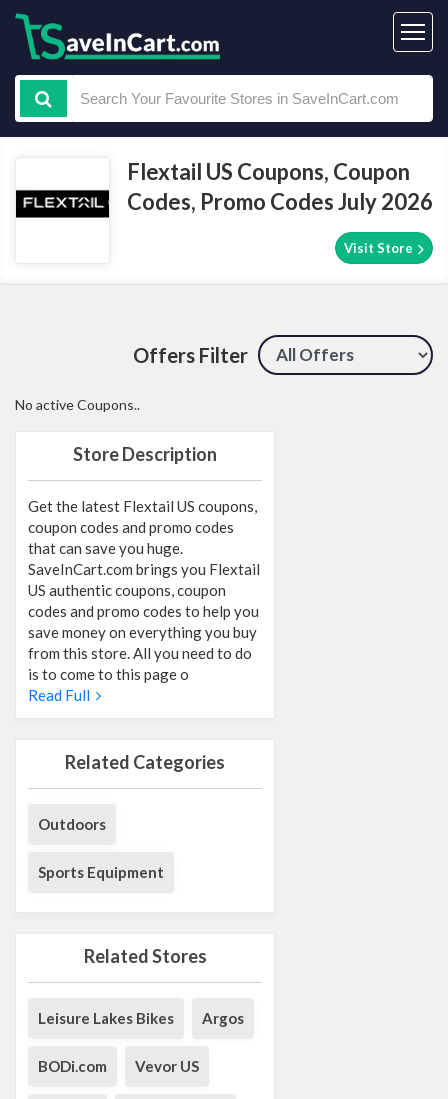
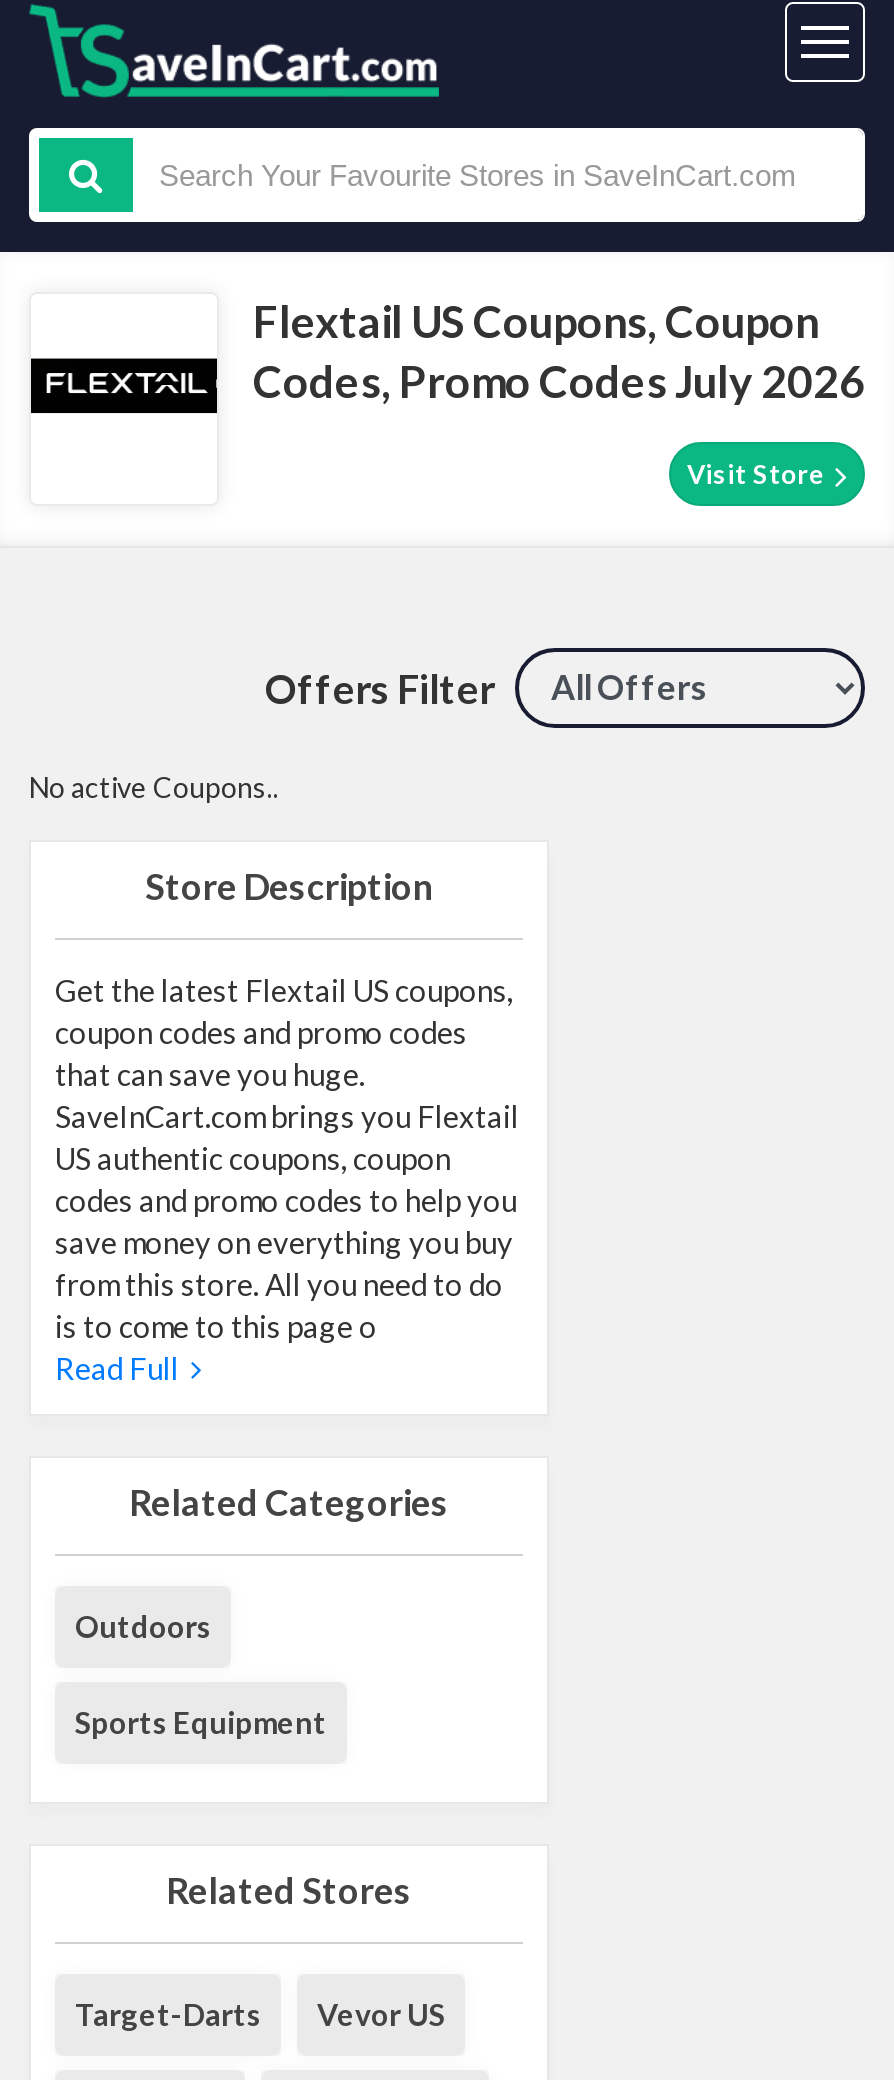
- Leisure Lakes Bikes
- Argos
- BODi.com
+ Target-Darts
